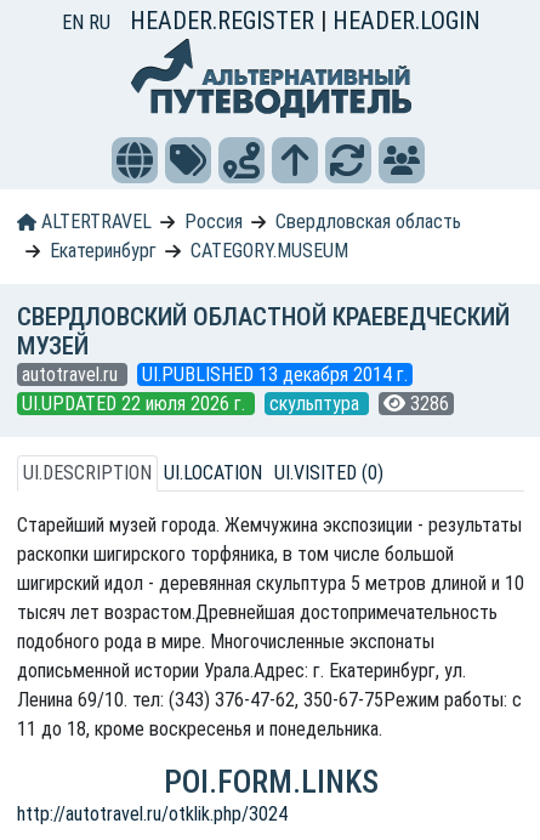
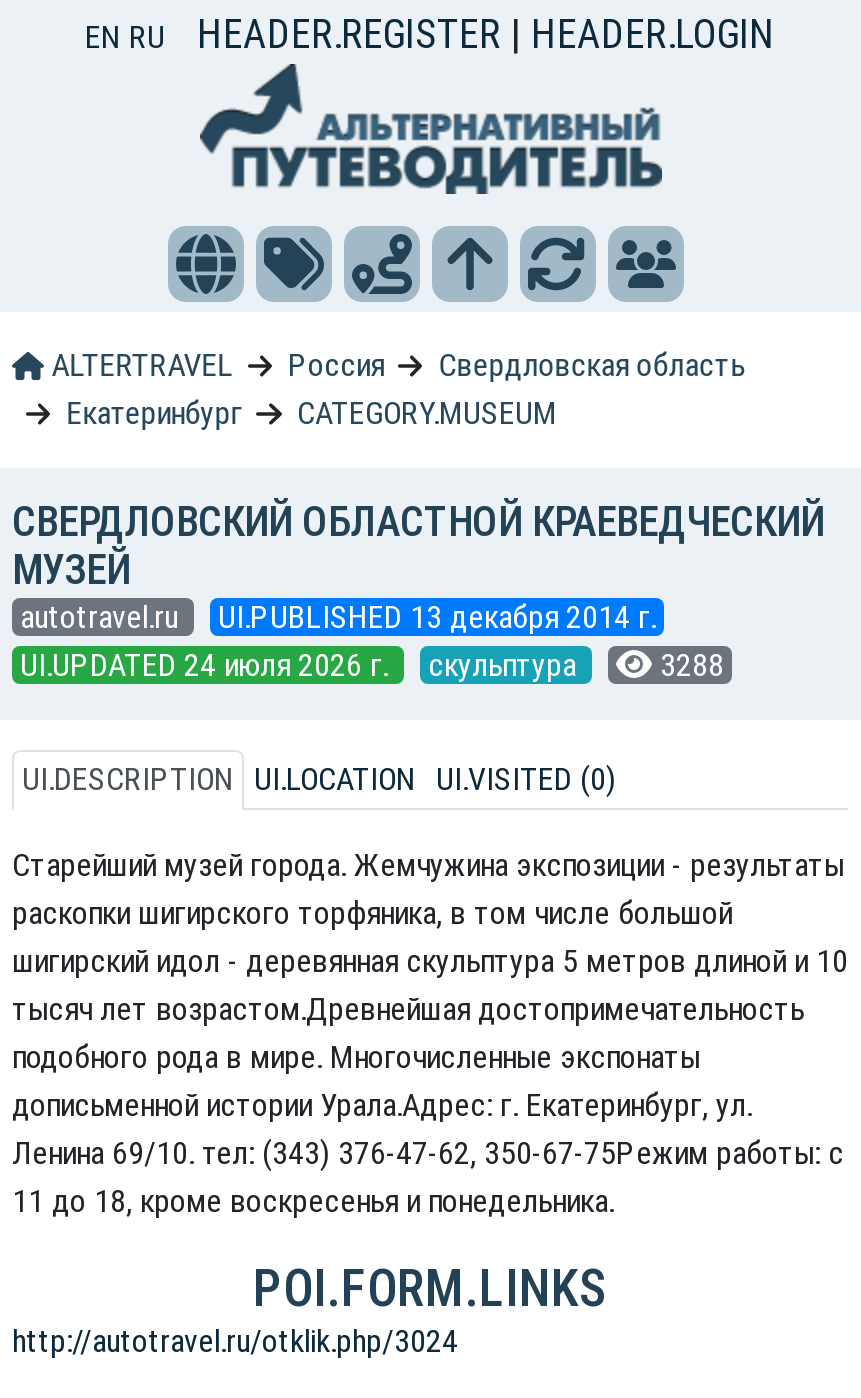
- UI.UPDATED 22 июля 2026 г.
+ UI.UPDATED 24 июля 2026 г.

- 3286
+ 3288
